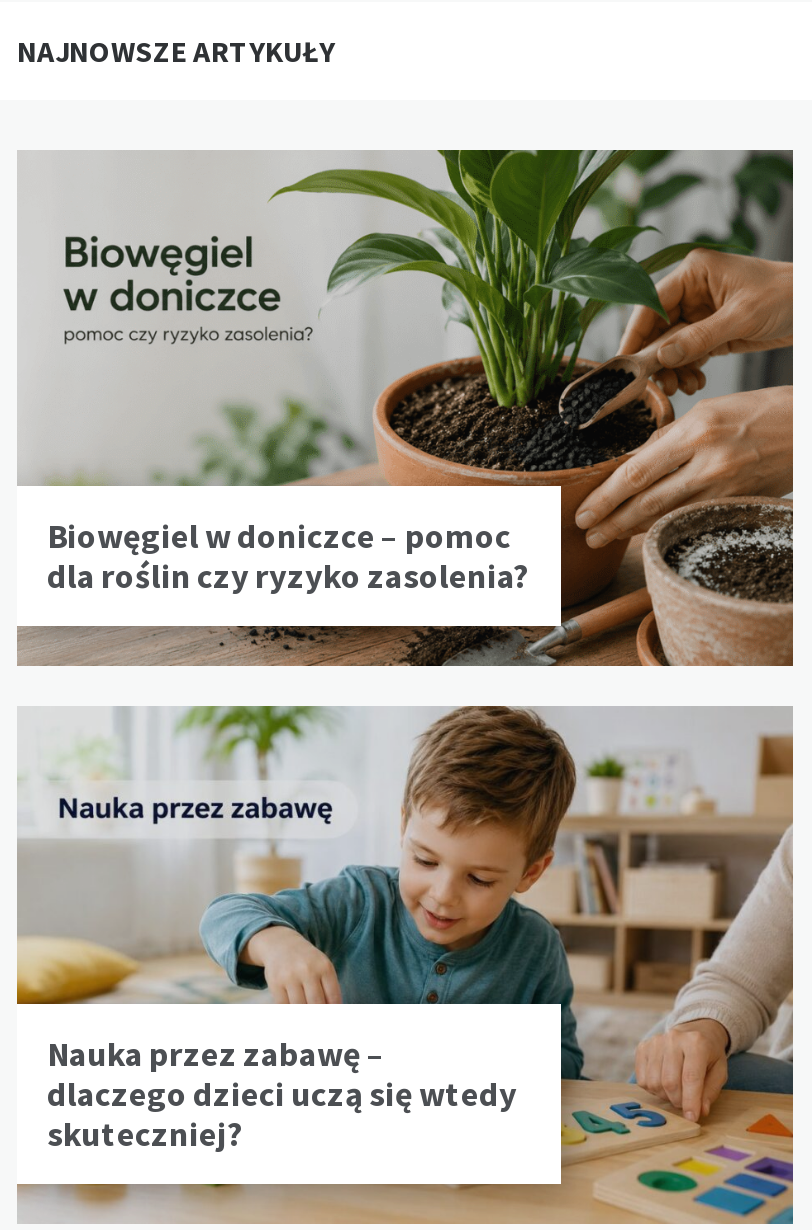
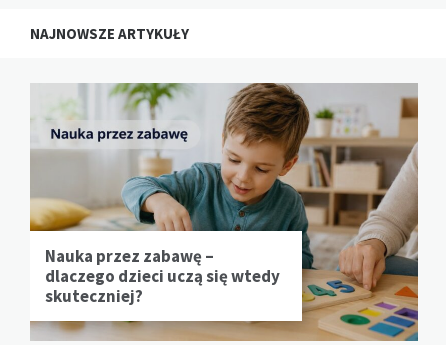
- [image]
- Biowęgiel w doniczce – pomoc
- dla roślin czy ryzyko zasolenia?
